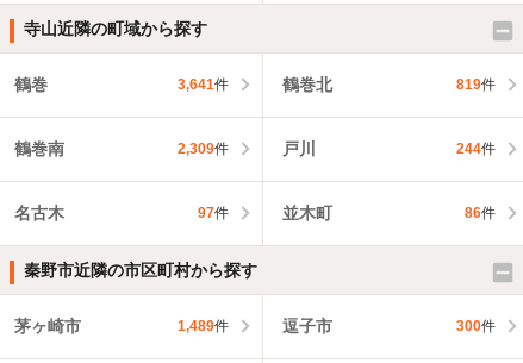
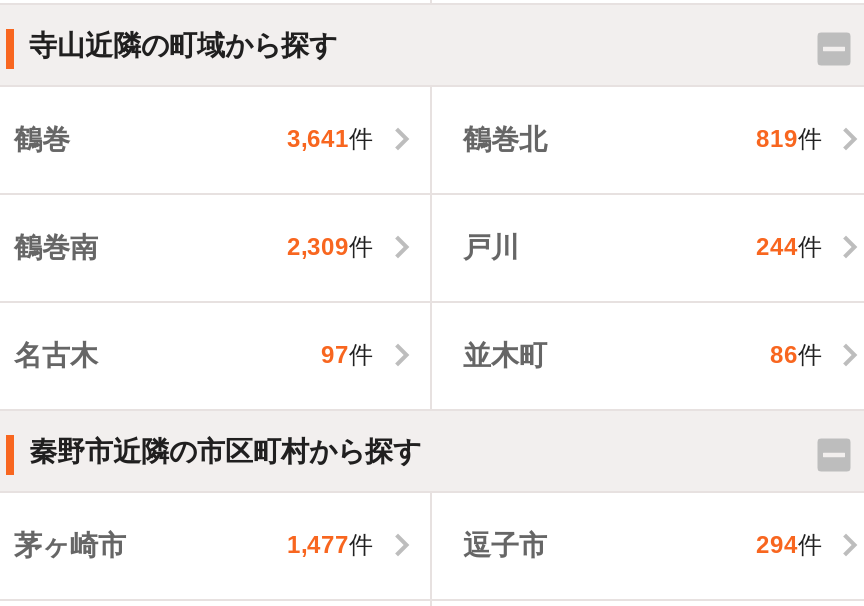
- 1,489件
+ 1,477件

- 300件
+ 294件
